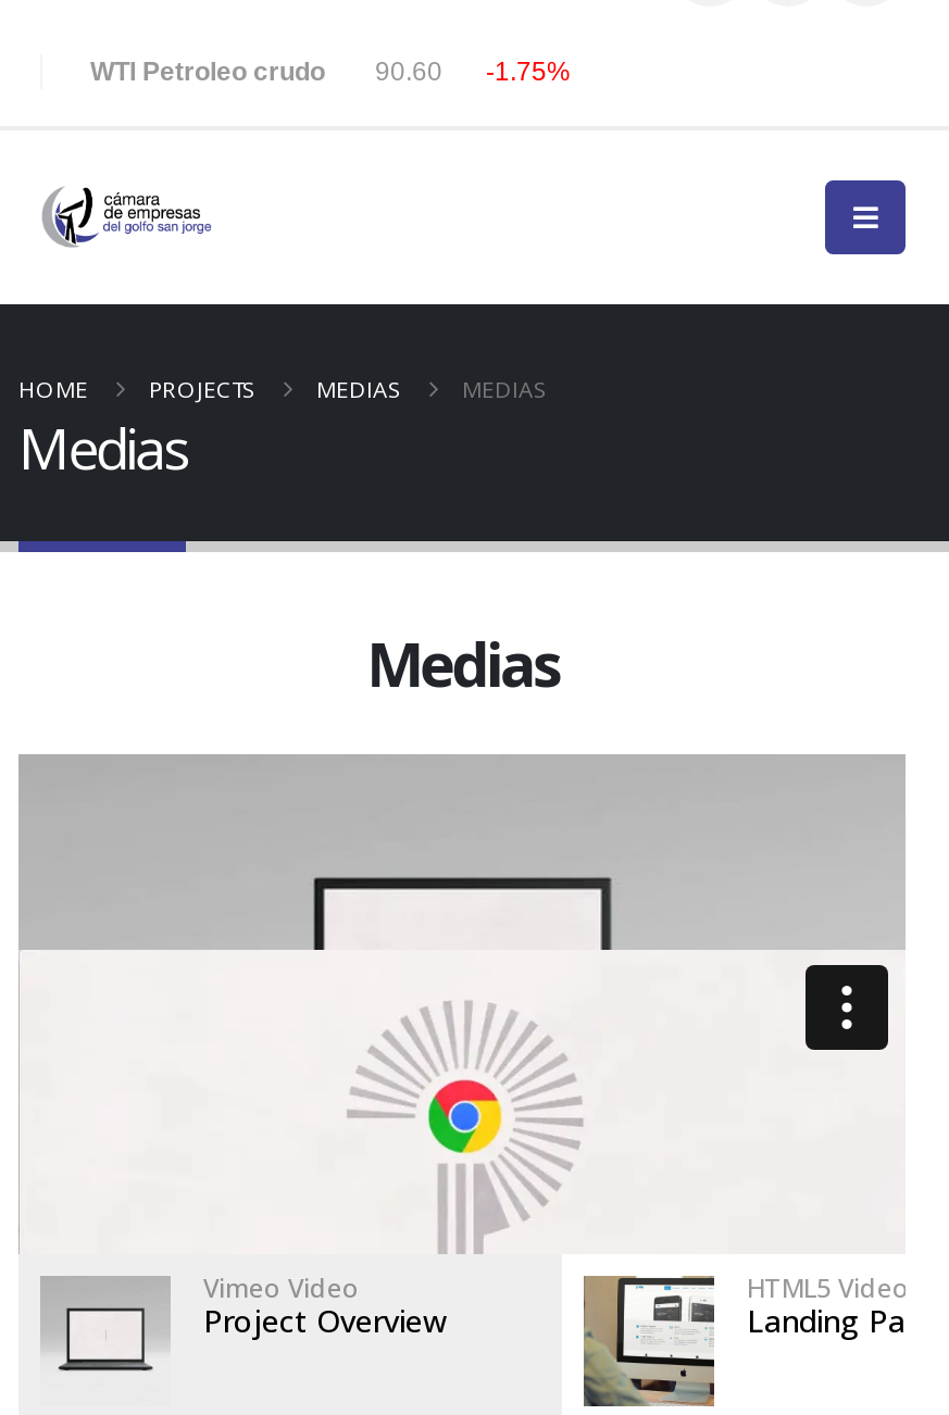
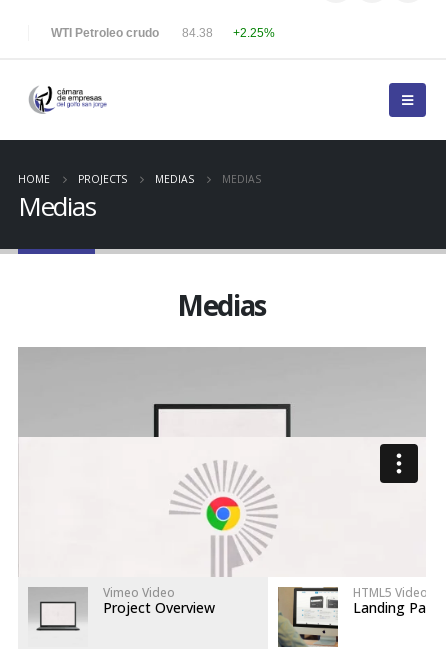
- 90.60
+ 84.38

- -1.75%
+ +2.25%
